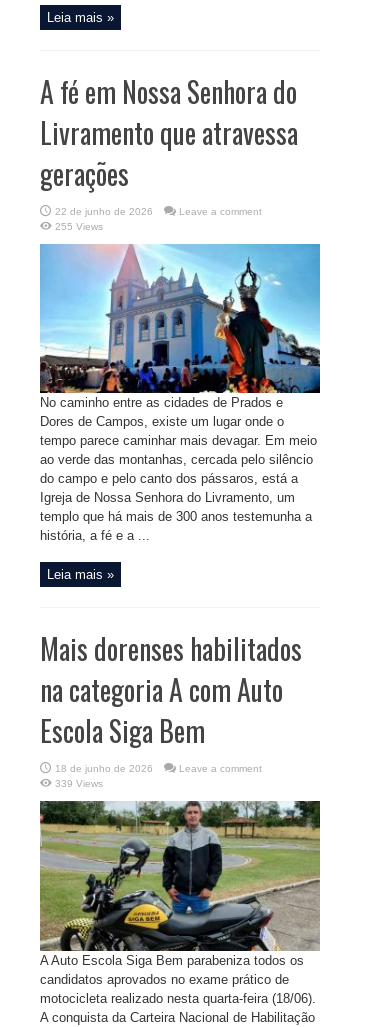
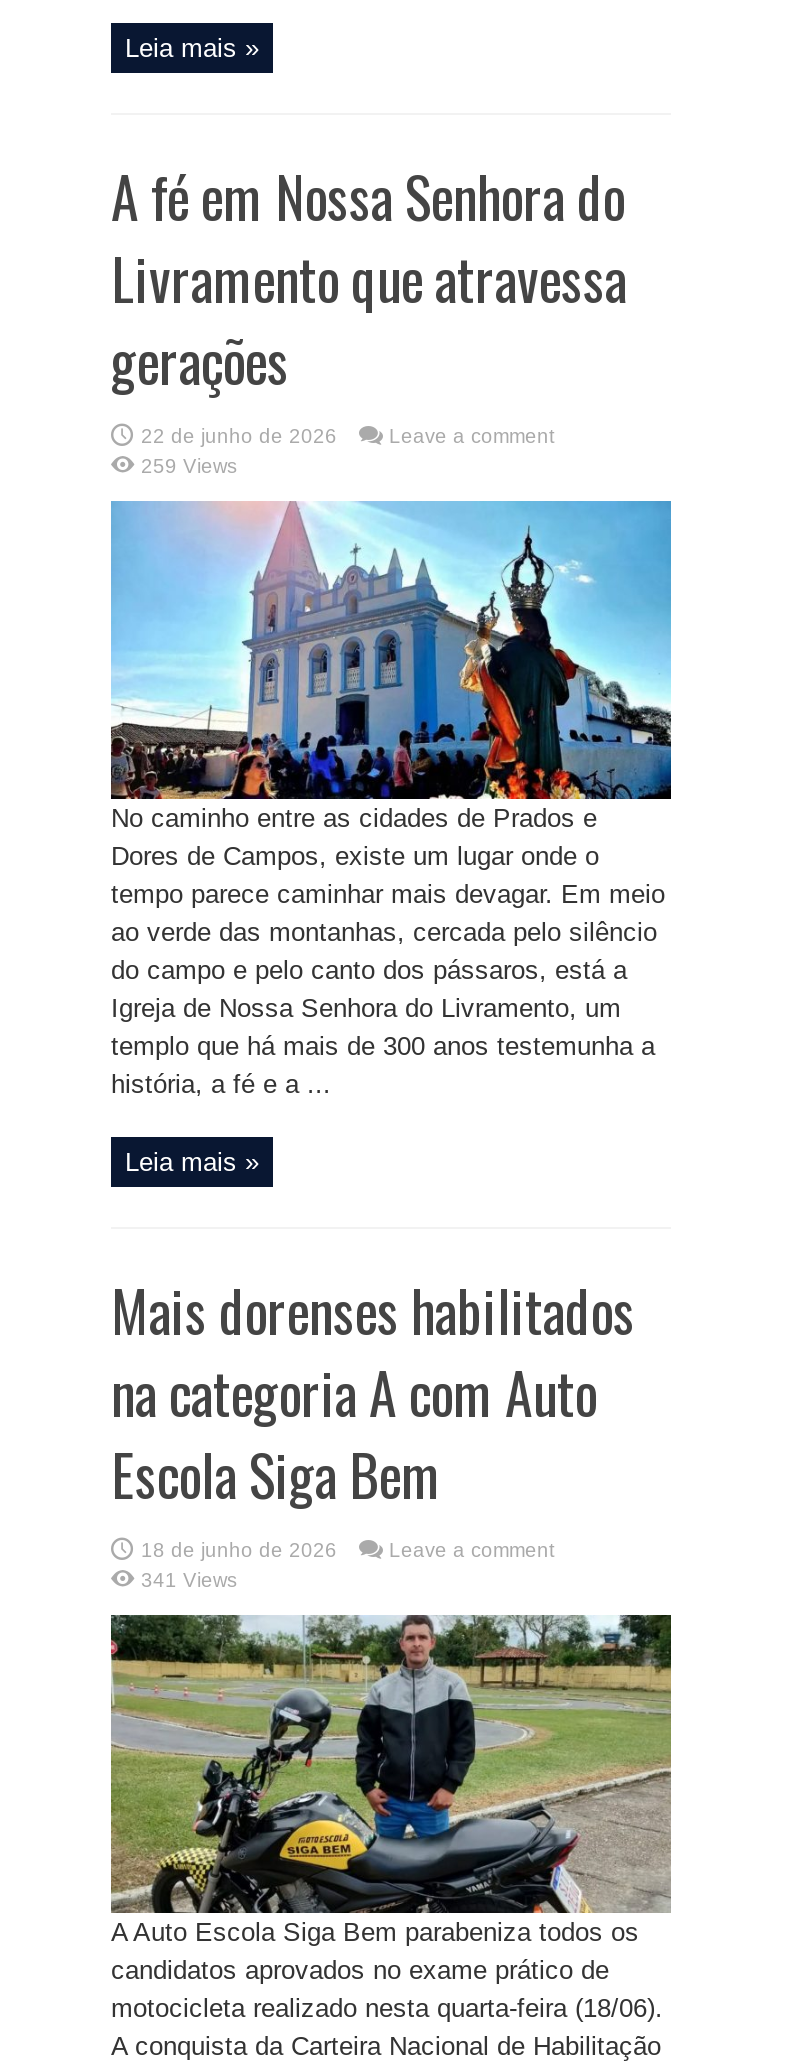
- 255 Views
+ 259 Views

- 339 Views
+ 341 Views
